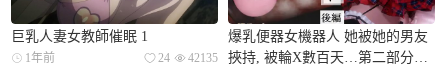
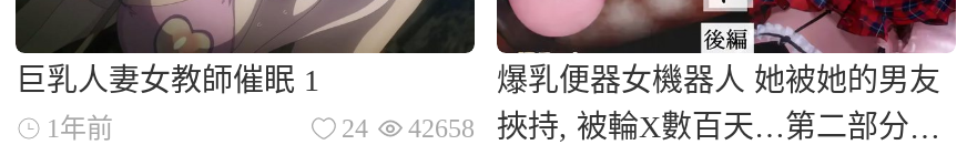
- 24 42135 挾持, 被輪X數百天…第二部分
+ 24 42658 挾持, 被輪X數百天…第二部分
